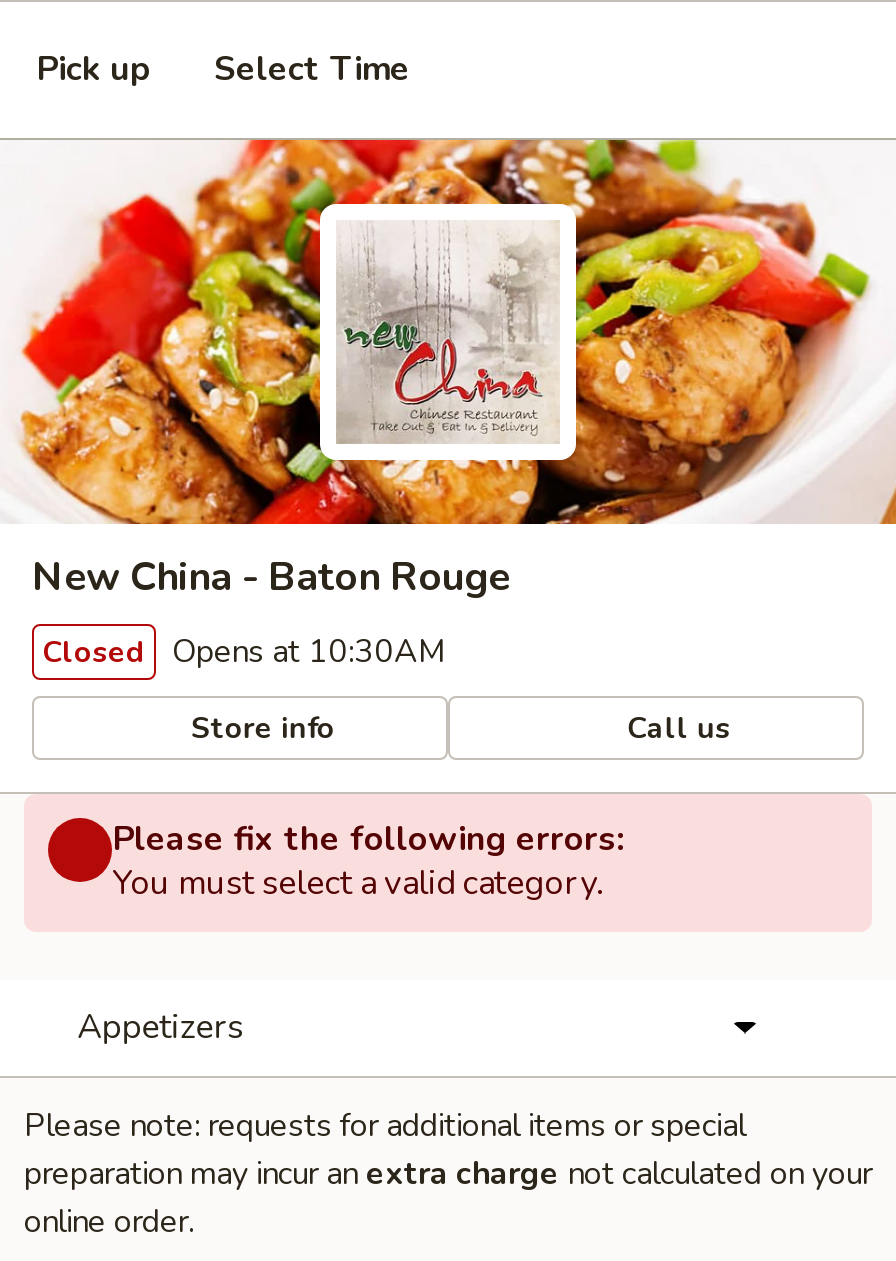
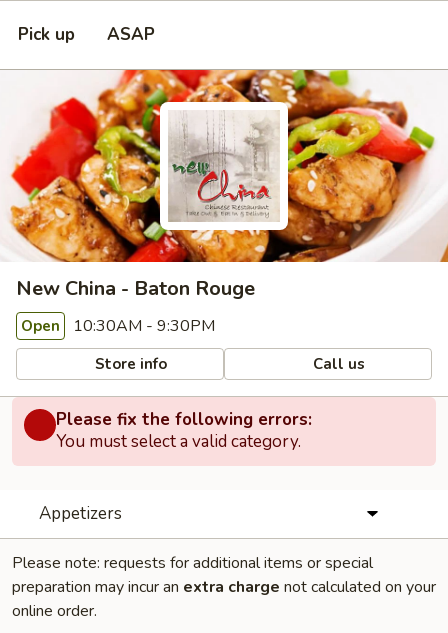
- Select Time
+ ASAP

- Closed Opens at 10:30AM
+ Open 10:30AM - 9:30PM
